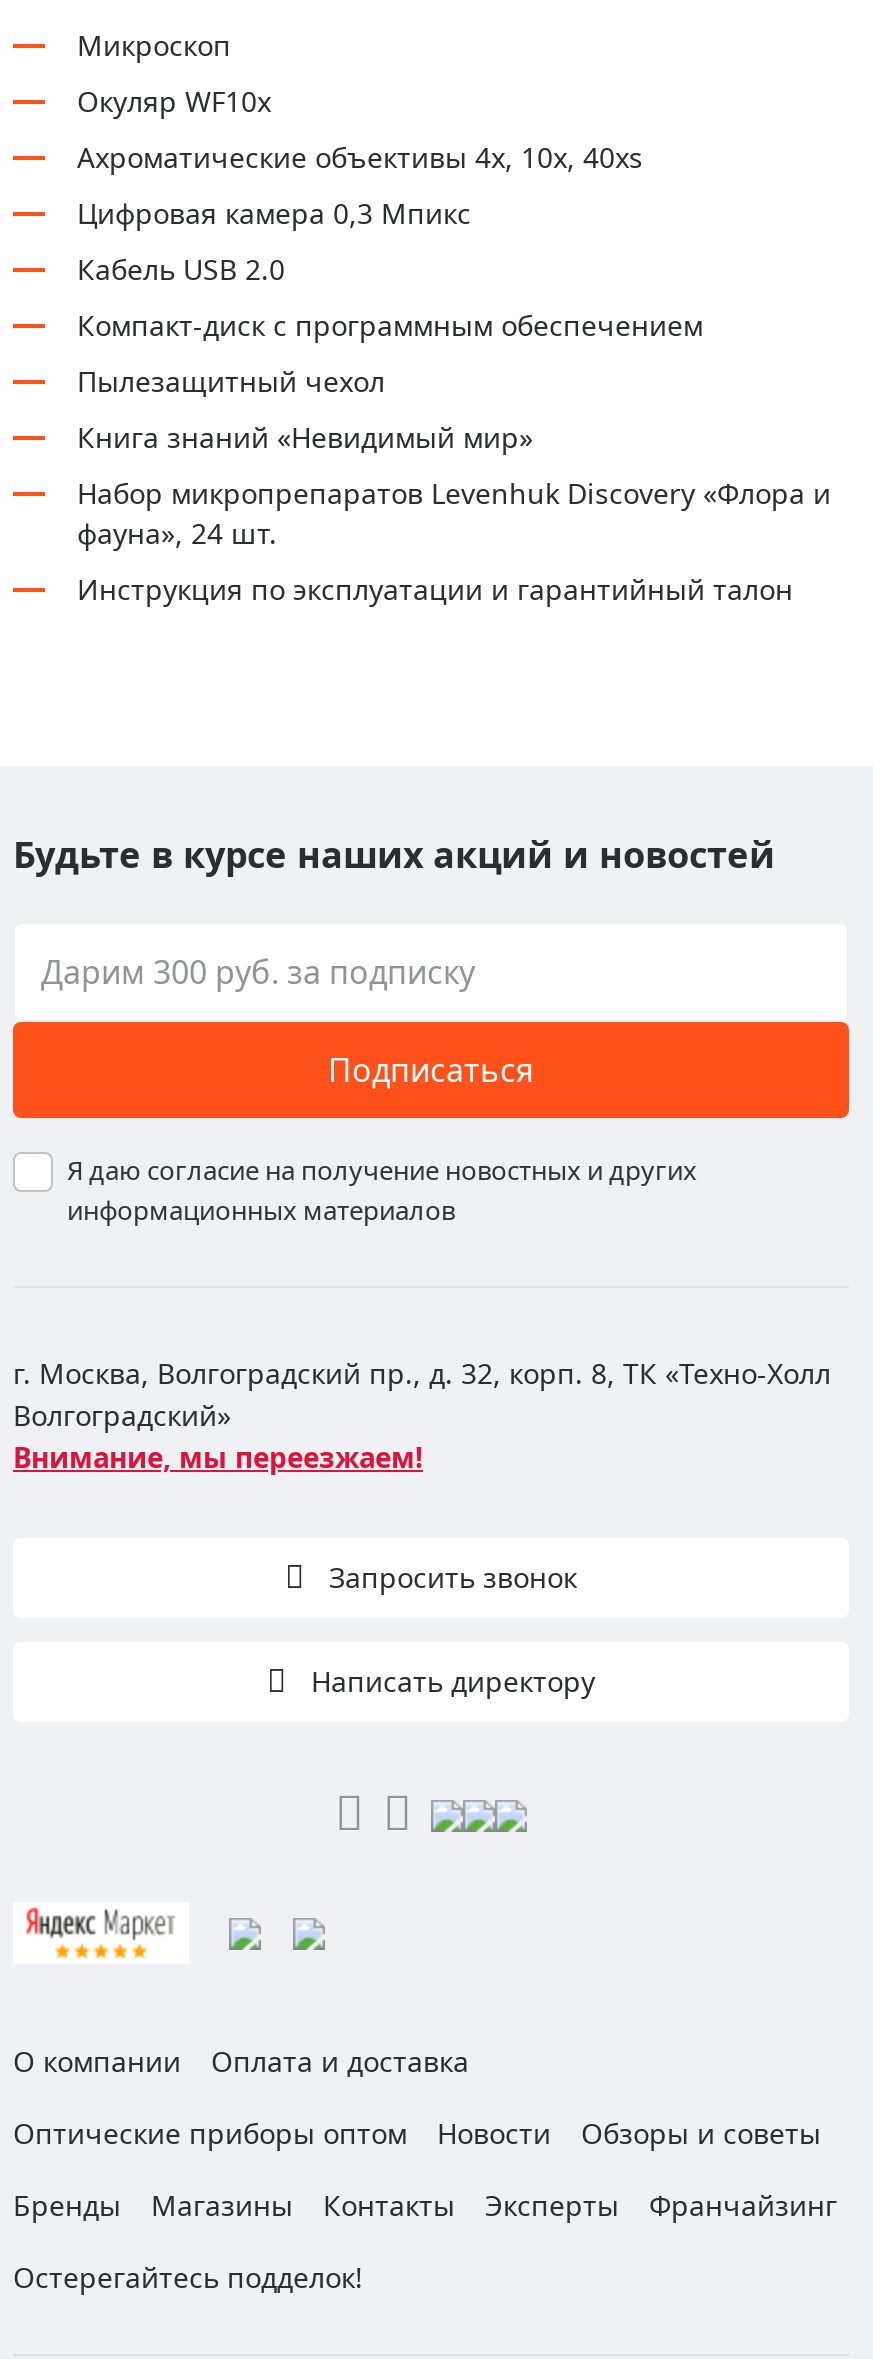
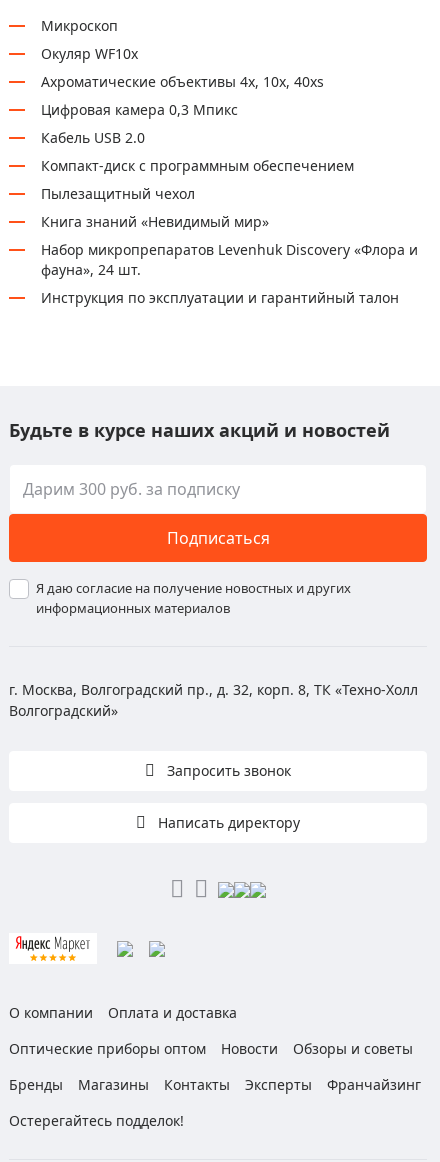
- Внимание, мы переезжаем!
